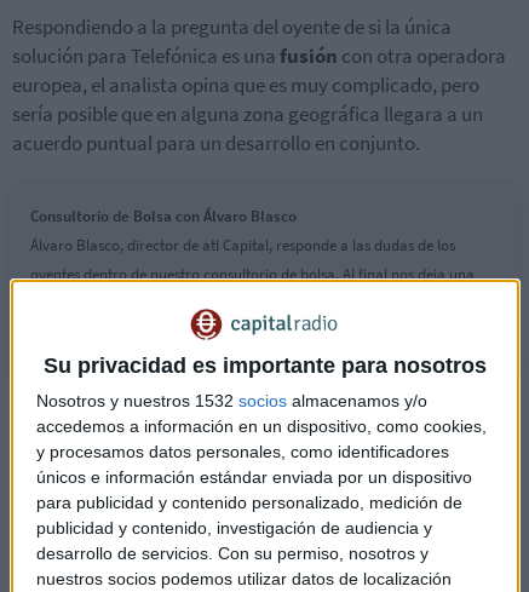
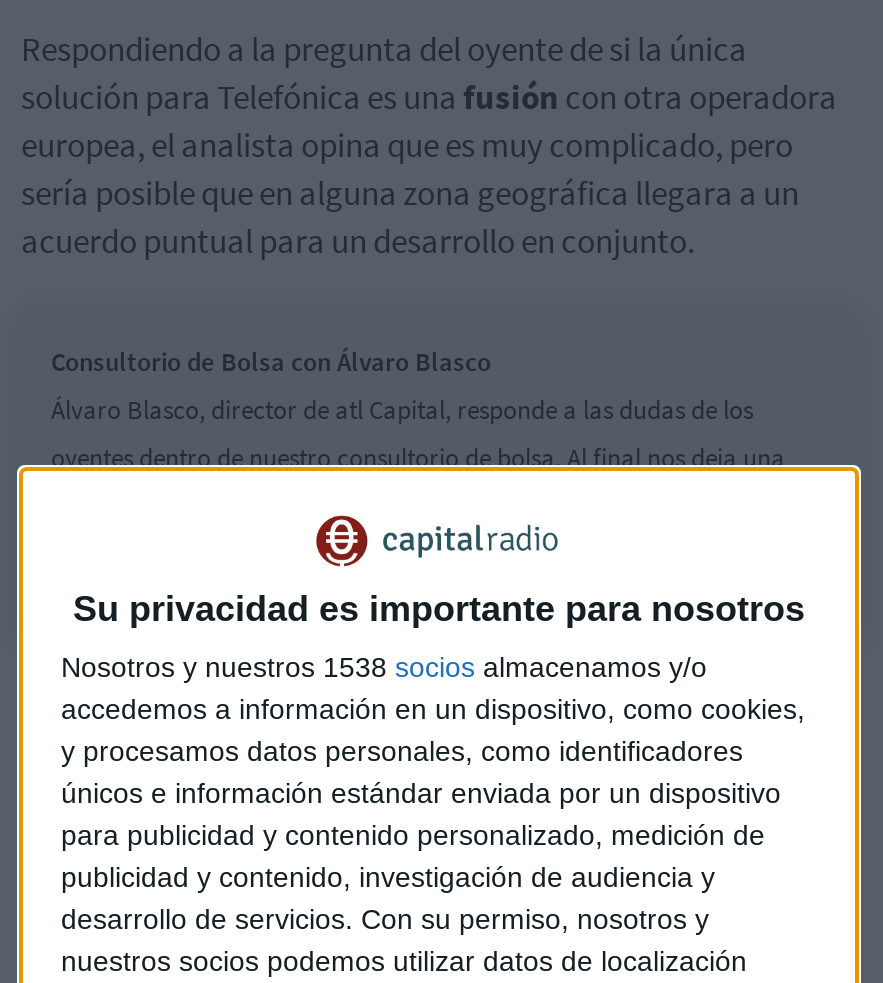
- Nosotros y nuestros 1532 socios almacenamos y/o
+ Nosotros y nuestros 1538 socios almacenamos y/o
